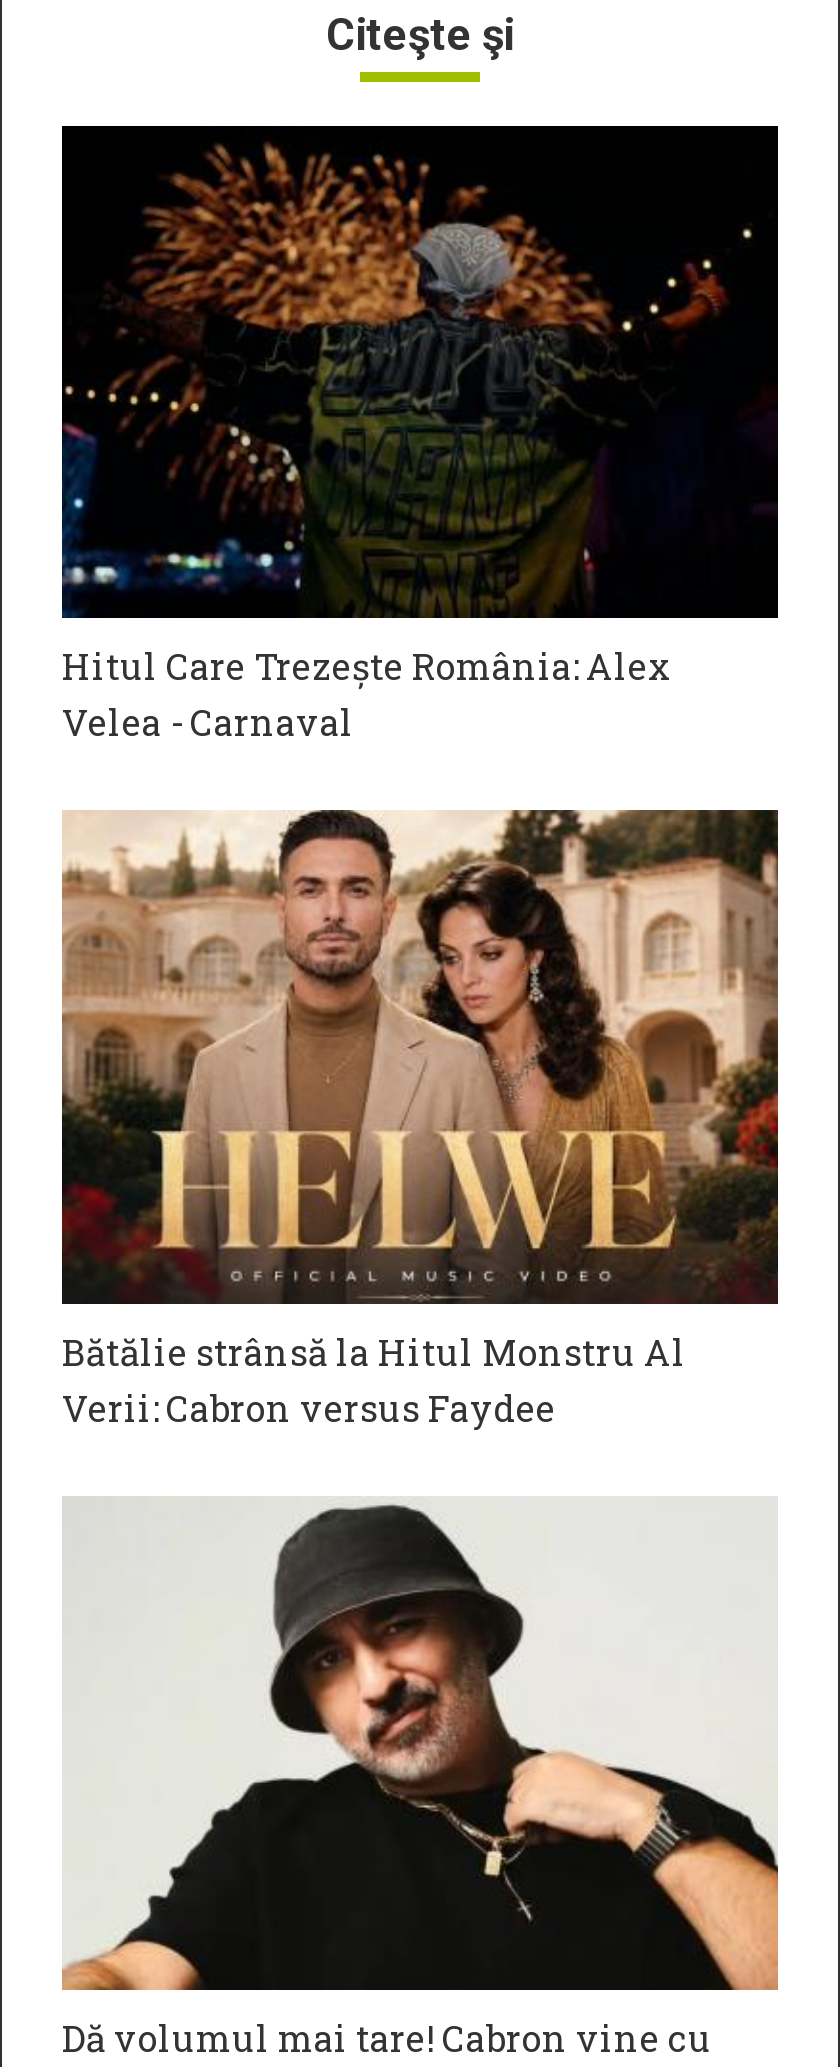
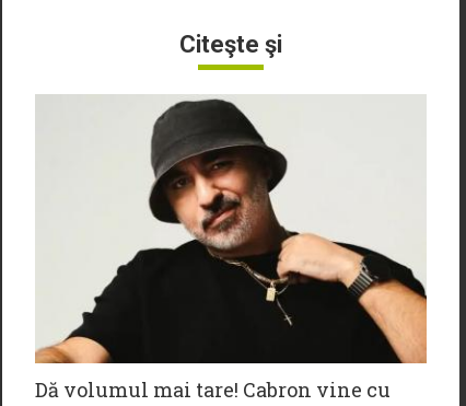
- [image]
- Hitul Care Trezește România: Alex
- Velea - Carnaval

- [image]
- Bătălie strânsă la Hitul Monstru Al
- Verii: Cabron versus Faydee
